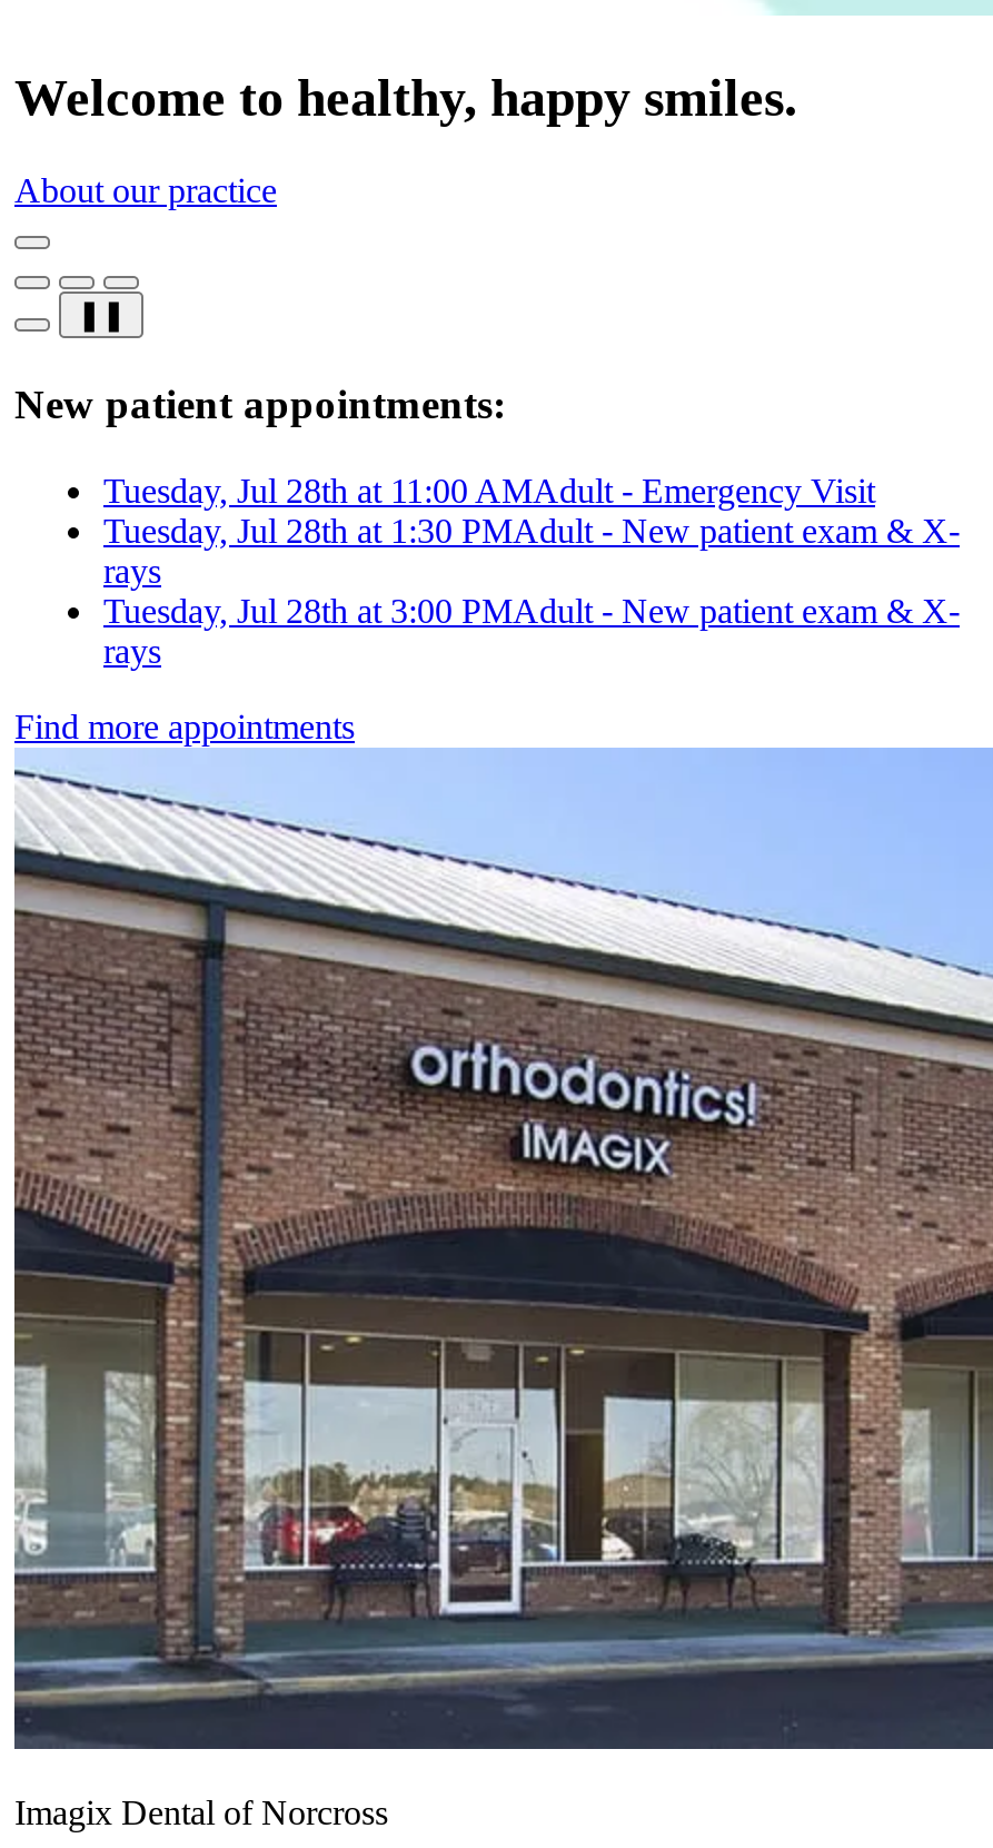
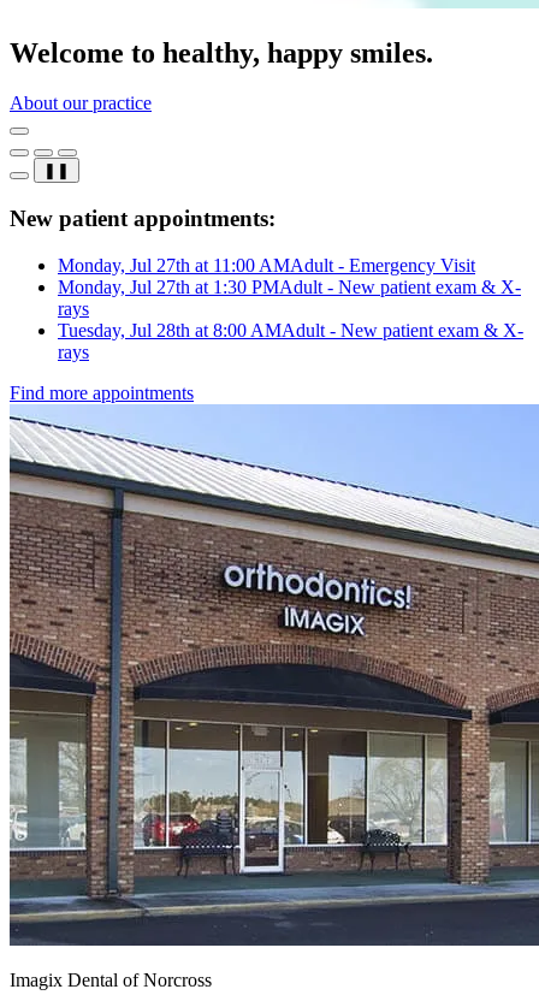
- Tuesday, Jul 28th at 11:00 AMAdult - Emergency Visit
+ Monday, Jul 27th at 11:00 AMAdult - Emergency Visit

- Tuesday, Jul 28th at 1:30 PMAdult - New patient exam & X-
+ Monday, Jul 27th at 1:30 PMAdult - New patient exam & X-

- Tuesday, Jul 28th at 3:00 PMAdult - New patient exam & X-
+ Tuesday, Jul 28th at 8:00 AMAdult - New patient exam & X-
